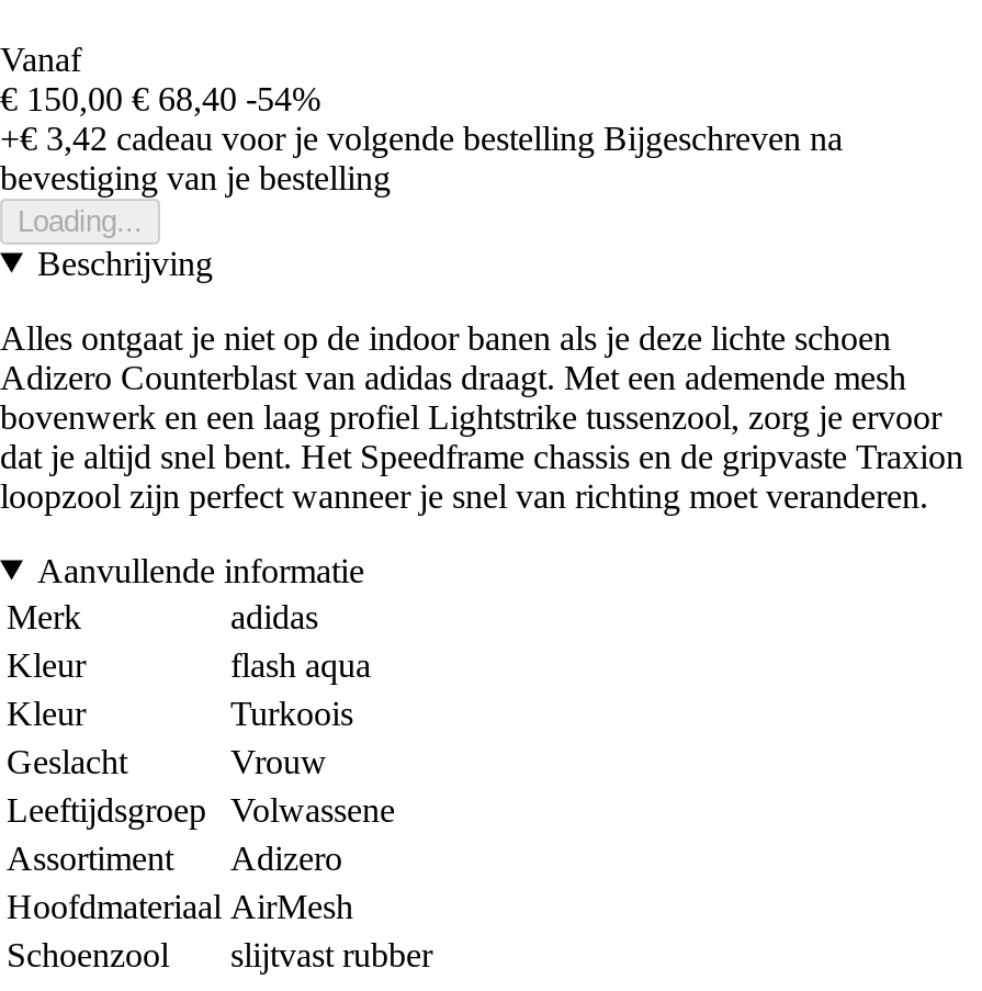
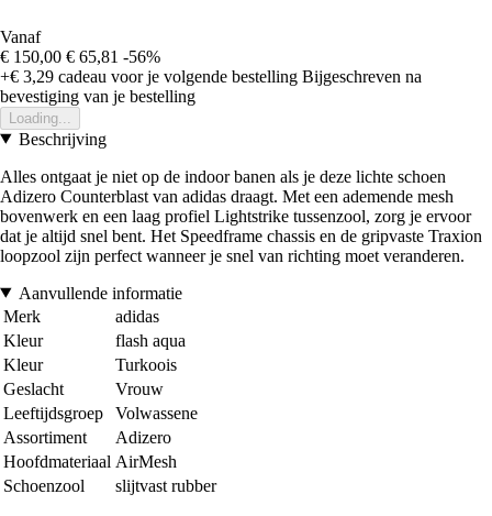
- € 150,00 € 68,40 -54%
+ € 150,00 € 65,81 -56%

- +€ 3,42 cadeau voor je volgende bestelling Bijgeschreven na
+ +€ 3,29 cadeau voor je volgende bestelling Bijgeschreven na
